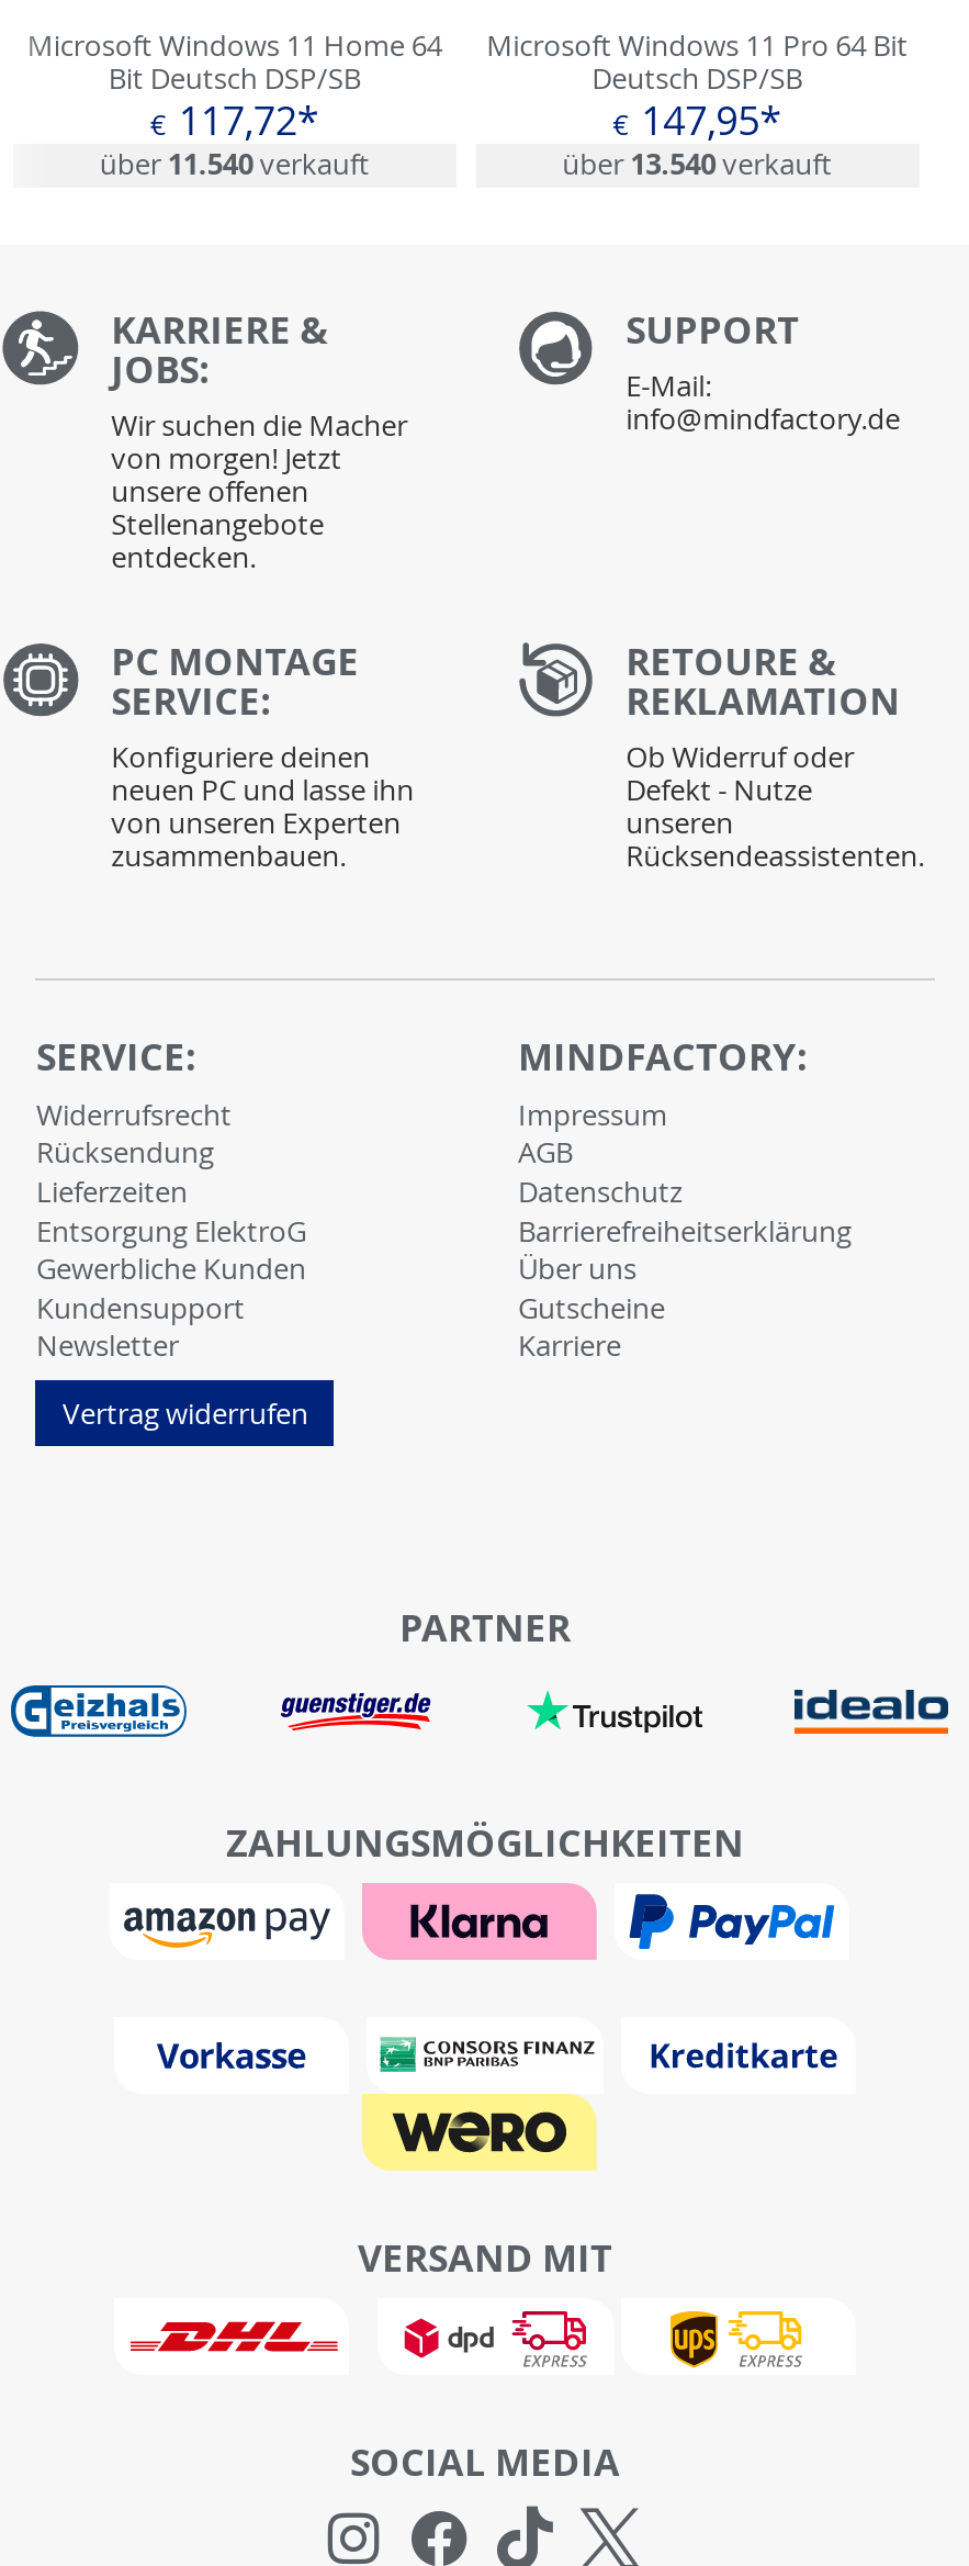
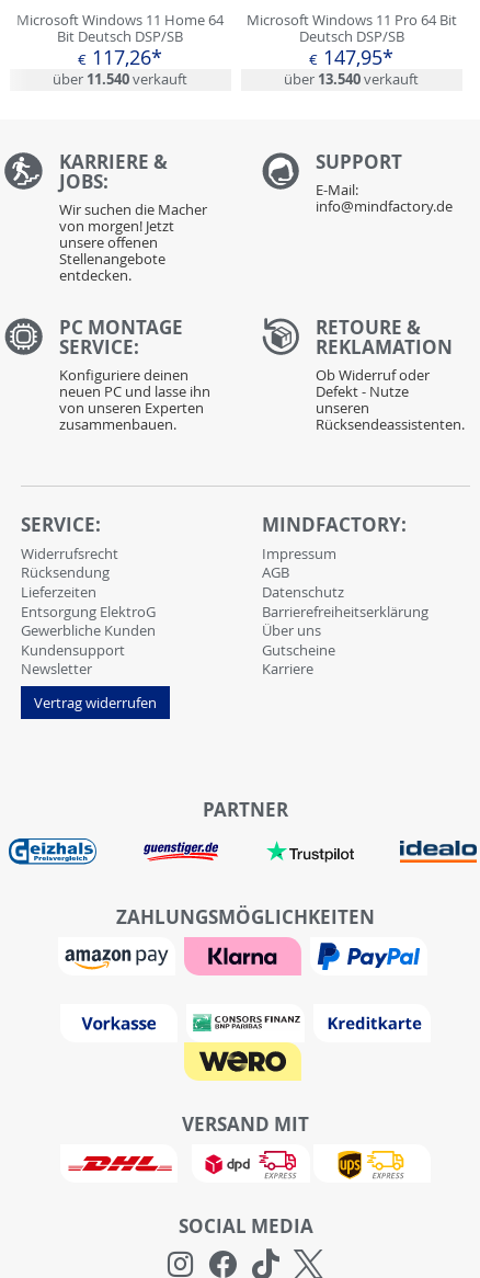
- €117,72*
+ €117,26*
